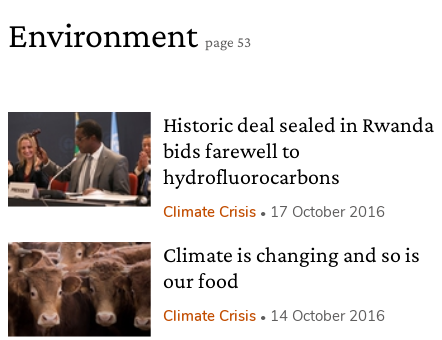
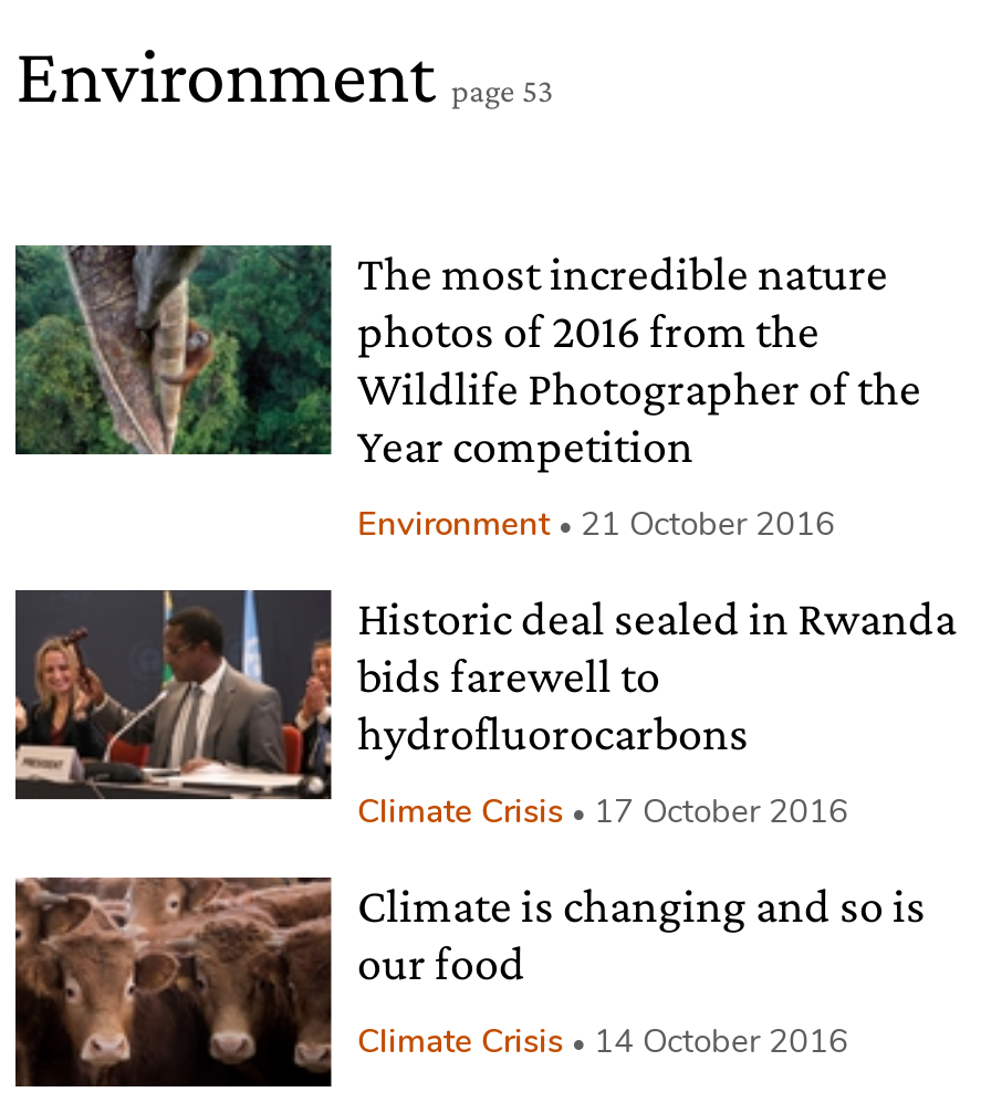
+ [image]
+ The most incredible nature
+ photos of 2016 from the
+ Wildlife Photographer of the
+ Year competition
+ Environment
+ 21 October 2016
